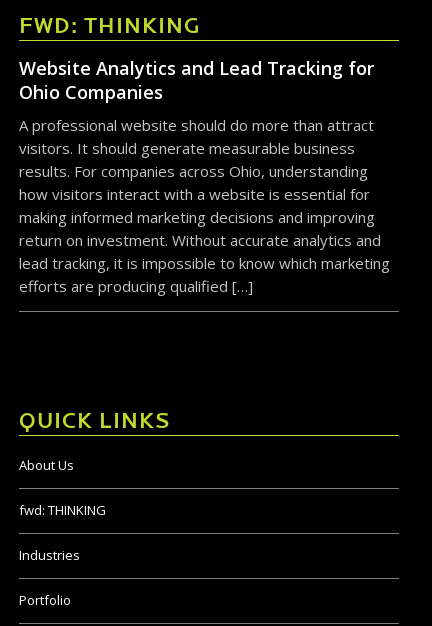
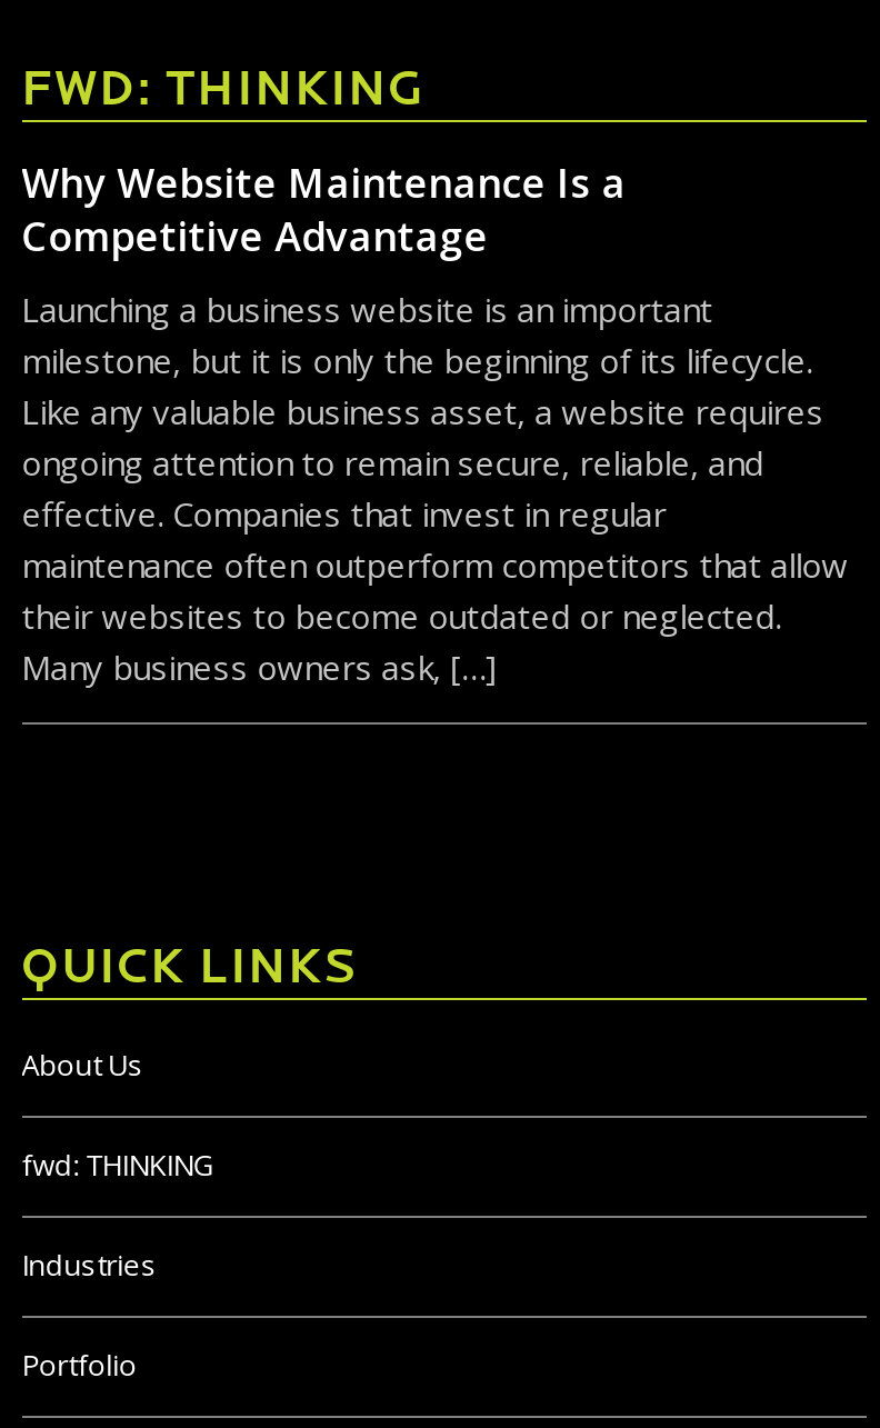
- Website Analytics and Lead Tracking for
- Ohio Companies
+ Why Website Maintenance Is a
+ Competitive Advantage

- A professional website should do more than attract
- visitors. It should generate measurable business
- results. For companies across Ohio, understanding
- how visitors interact with a website is essential for
- making informed marketing decisions and improving
- return on investment. Without accurate analytics and
- lead tracking, it is impossible to know which marketing
- efforts are producing qualified […]
+ Launching a business website is an important
+ milestone, but it is only the beginning of its lifecycle.
+ Like any valuable business asset, a website requires
+ ongoing attention to remain secure, reliable, and
+ effective. Companies that invest in regular
+ maintenance often outperform competitors that allow
+ their websites to become outdated or neglected.
+ Many business owners ask, […]
